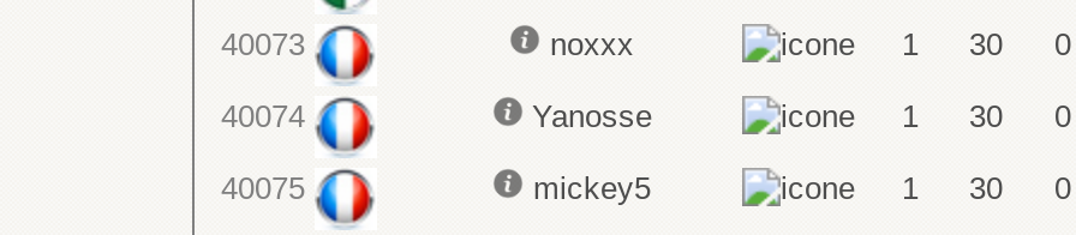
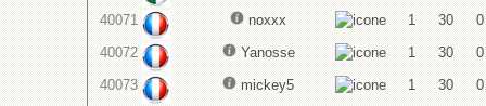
- 40073
+ 40071

- 40074
+ 40072

- 40075
+ 40073
